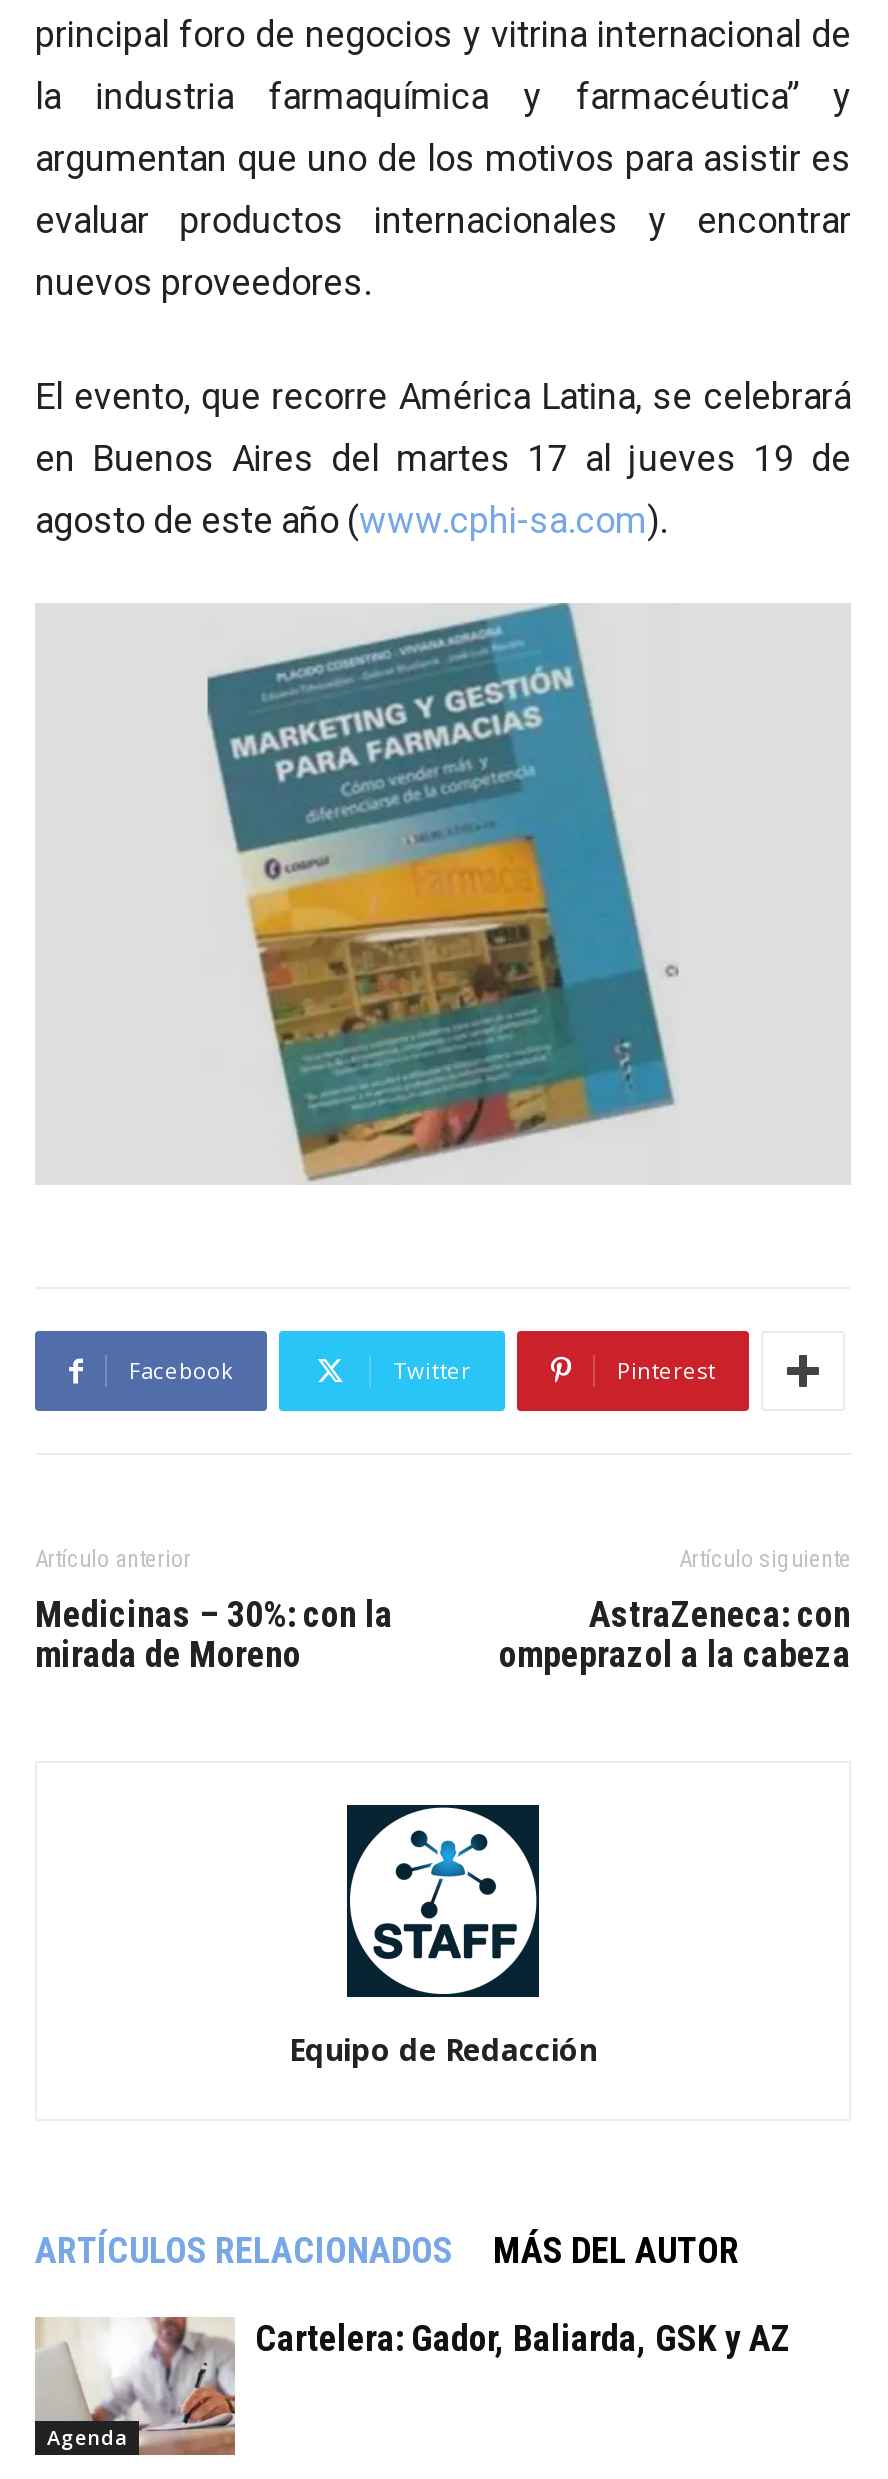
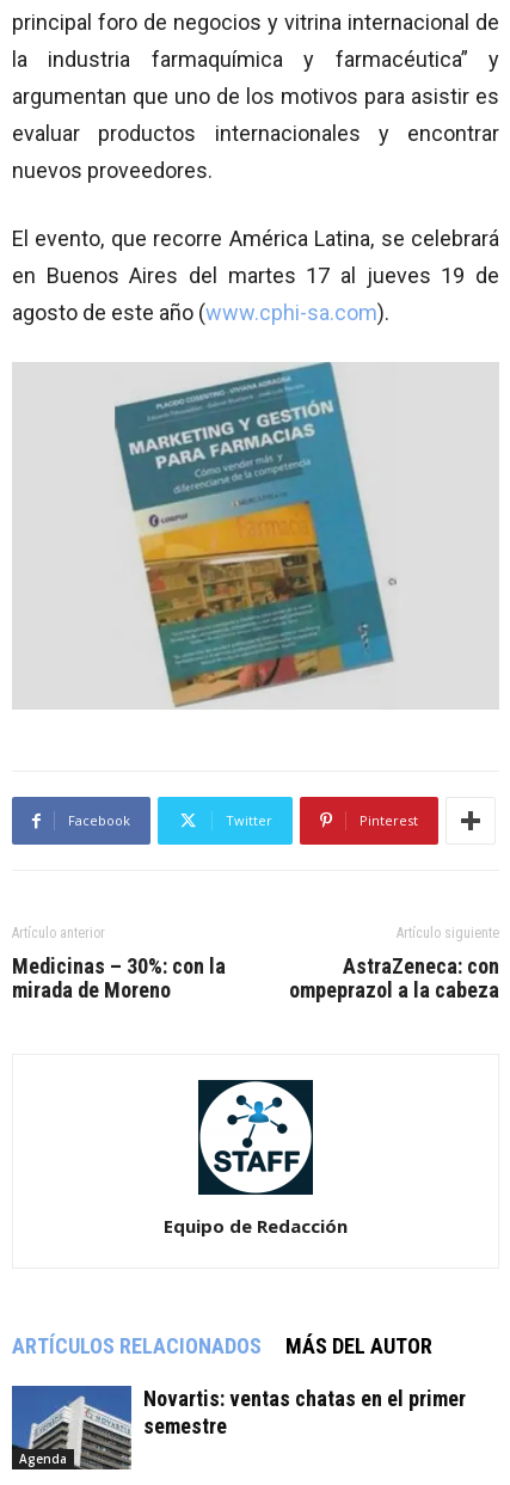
- [image]
- Cartelera: Gador, Baliarda, GSK y AZ
+ [image]
+ Novartis: ventas chatas en el primer
+ semestre
